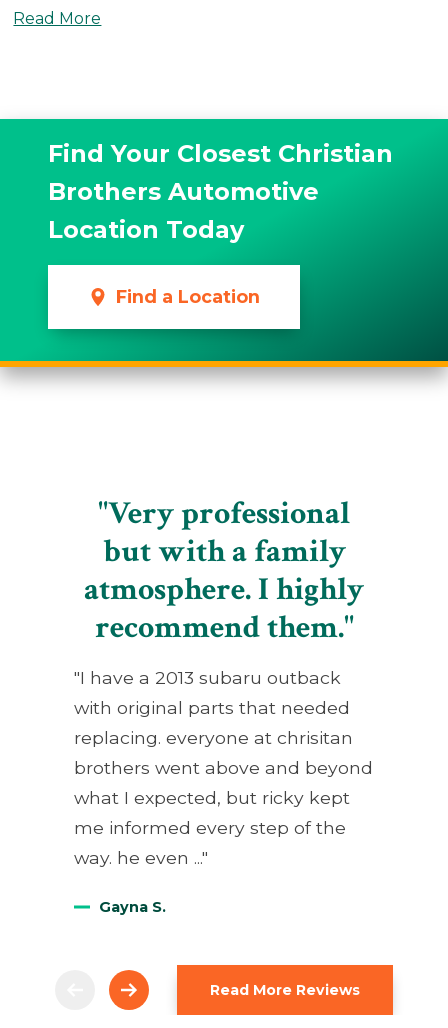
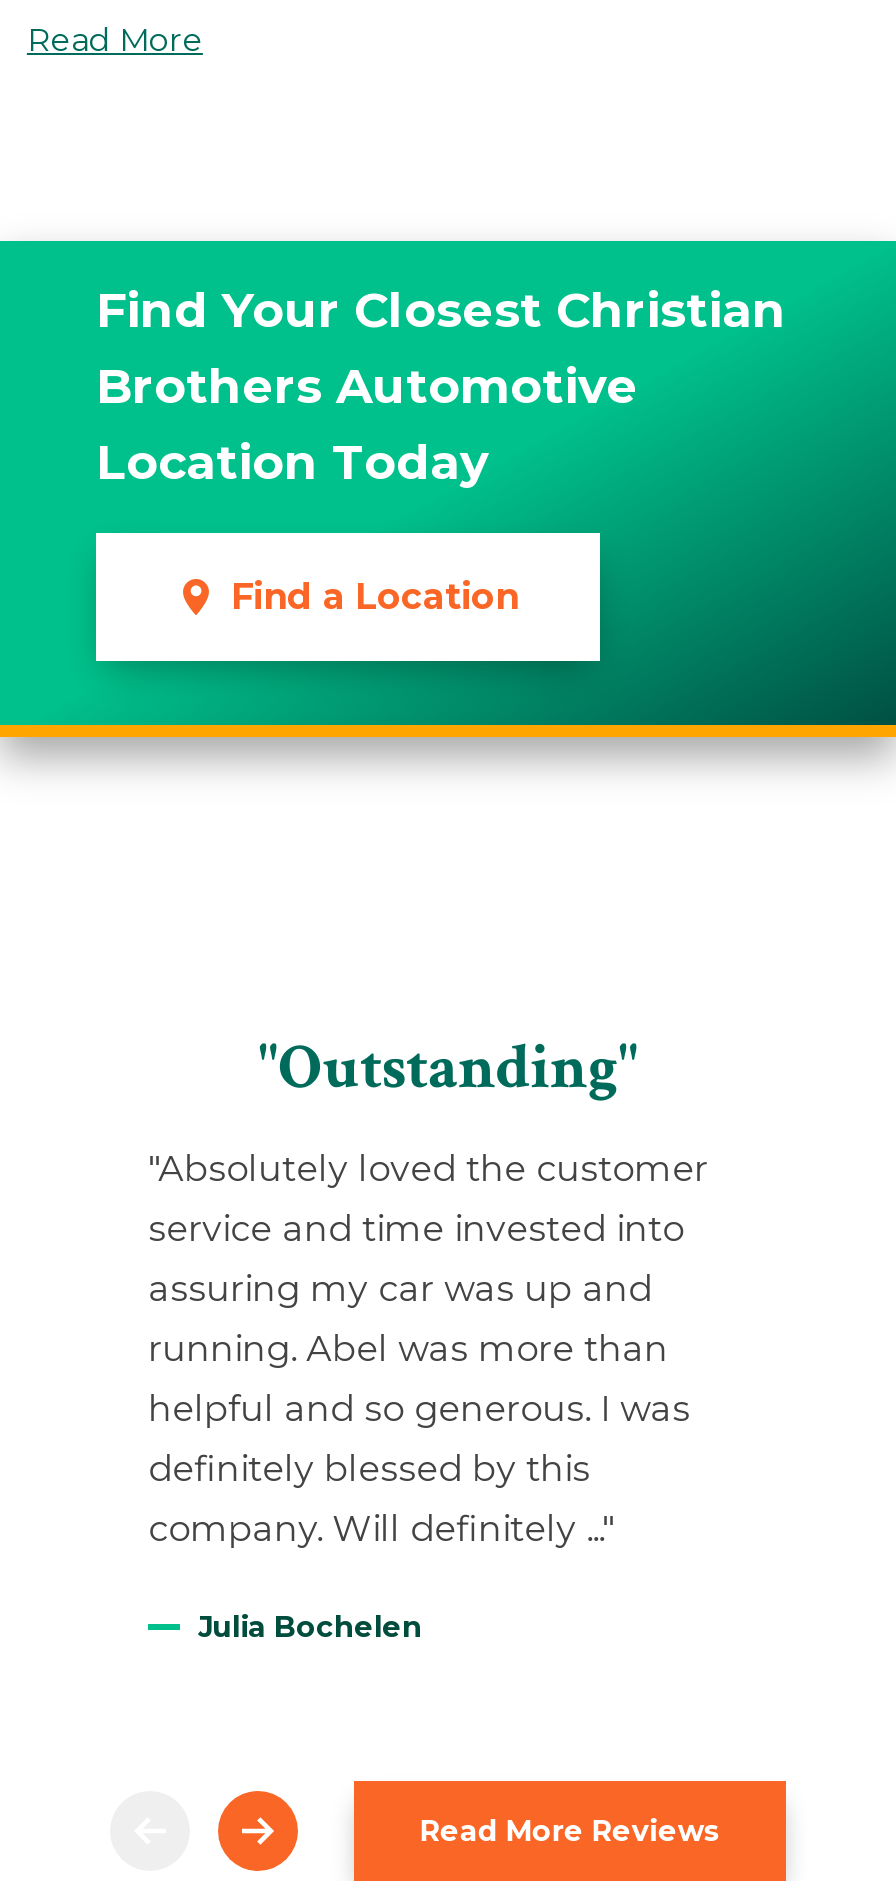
- "Very professional
- but with a family
- atmosphere. I highly
- recommend them."
+ "Outstanding"

- "I have a 2013 subaru outback
- with original parts that needed
- replacing. everyone at chrisitan
- brothers went above and beyond
- what I expected, but ricky kept
- me informed every step of the
- way. he even ..."
+ "Absolutely loved the customer
+ service and time invested into
+ assuring my car was up and
+ running. Abel was more than
+ helpful and so generous. I was
+ definitely blessed by this
+ company. Will definitely ..."

- Gayna S.
+ Julia Bochelen
